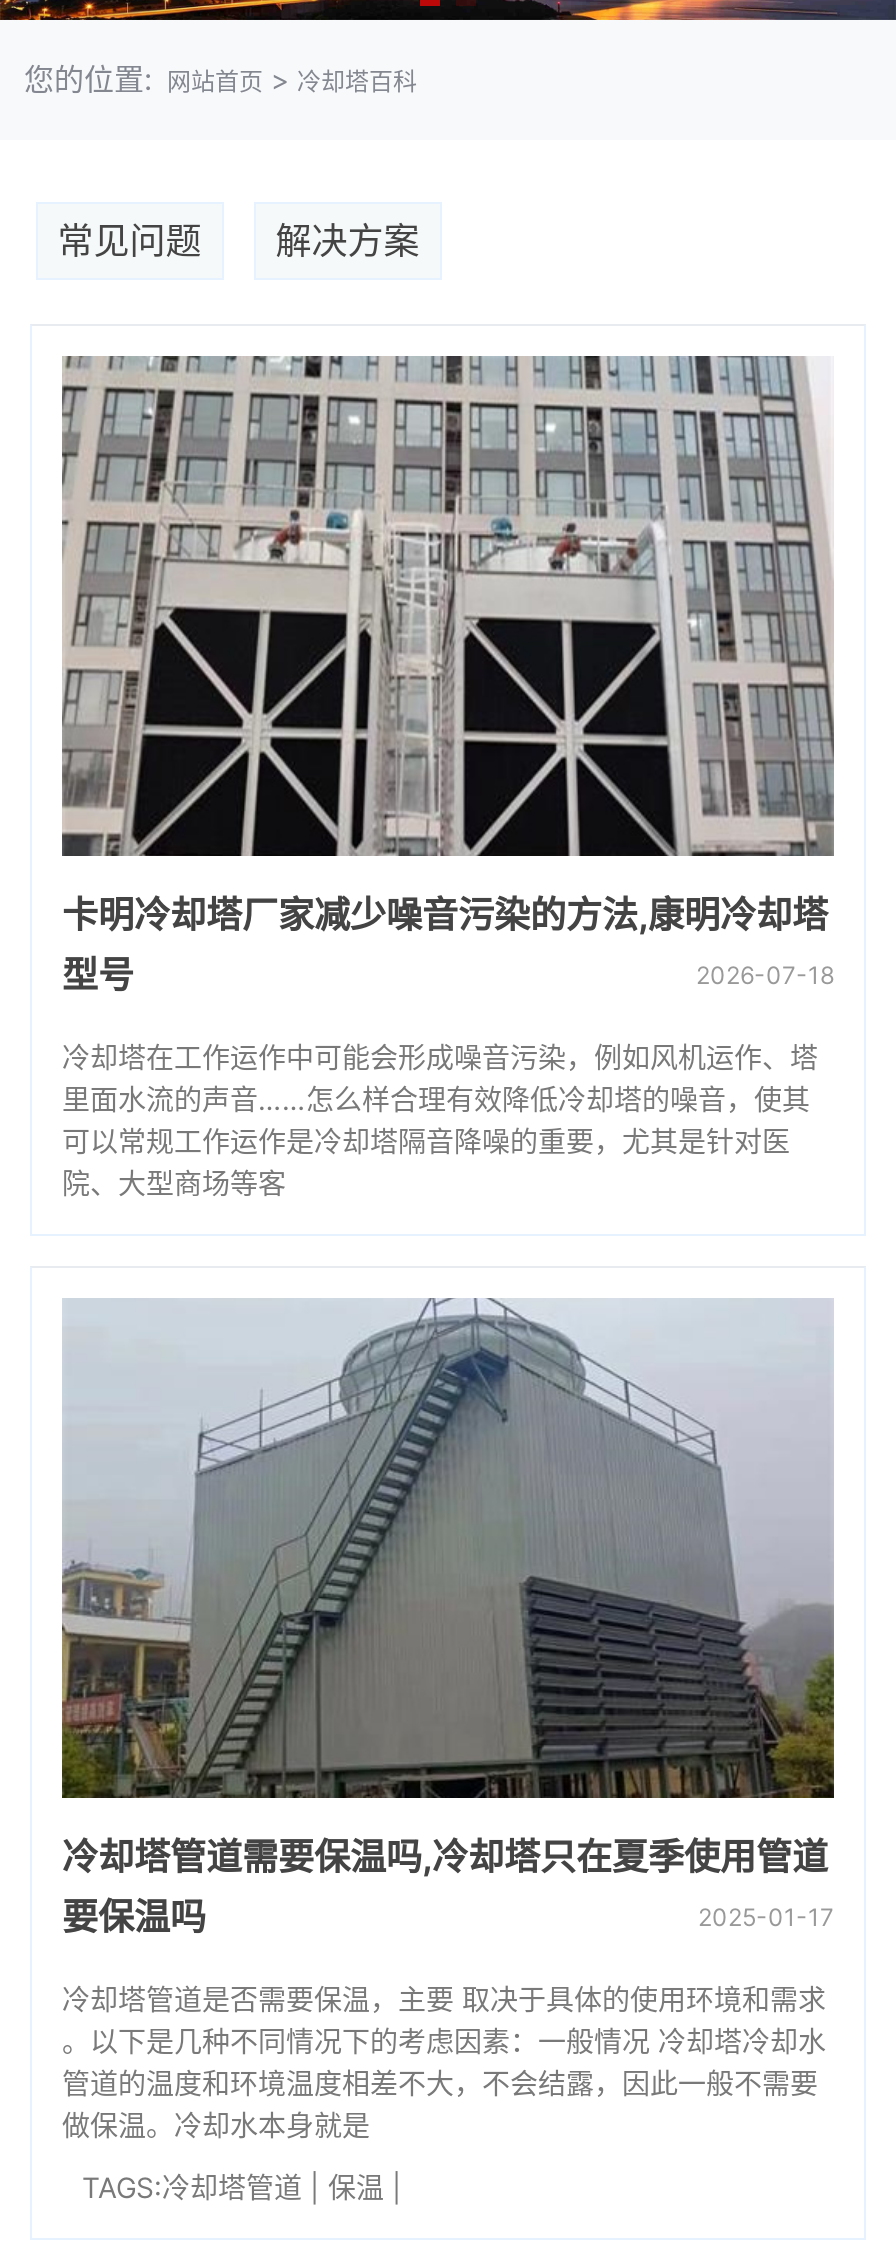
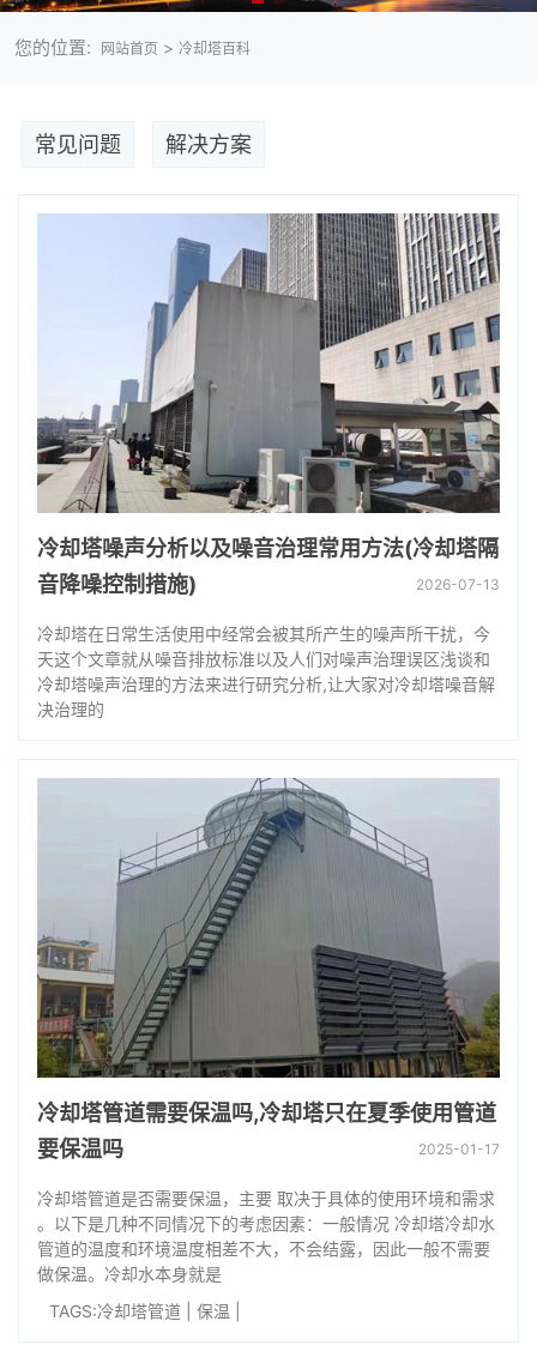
- [image]
- 卡明冷却塔厂家减少噪音污染的方法,康明冷却塔
- 型号
- 2026-07-18
+ [image]
+ 冷却塔噪声分析以及噪音治理常用方法(冷却塔隔
+ 音降噪控制措施)
+ 2026-07-13

- 冷却塔在工作运作中可能会形成噪音污染，例如风机运作、塔
- 里面水流的声音……怎么样合理有效降低冷却塔的噪音，使其
- 可以常规工作运作是冷却塔隔音降噪的重要，尤其是针对医
- 院、大型商场等客
+ 冷却塔在日常生活使用中经常会被其所产生的噪声所干扰，今
+ 天这个文章就从噪音排放标准以及人们对噪声治理误区浅谈和
+ 冷却塔噪声治理的方法来进行研究分析,让大家对冷却塔噪音解
+ 决治理的
